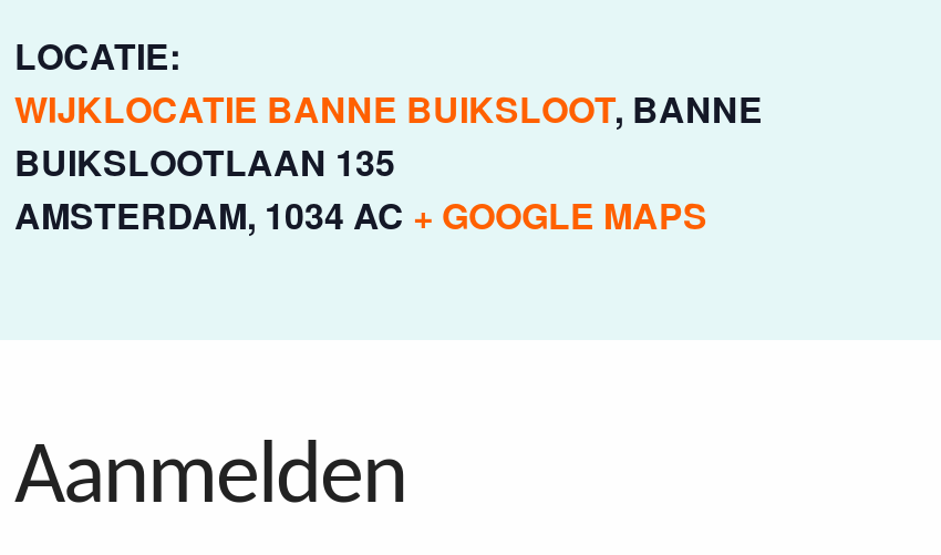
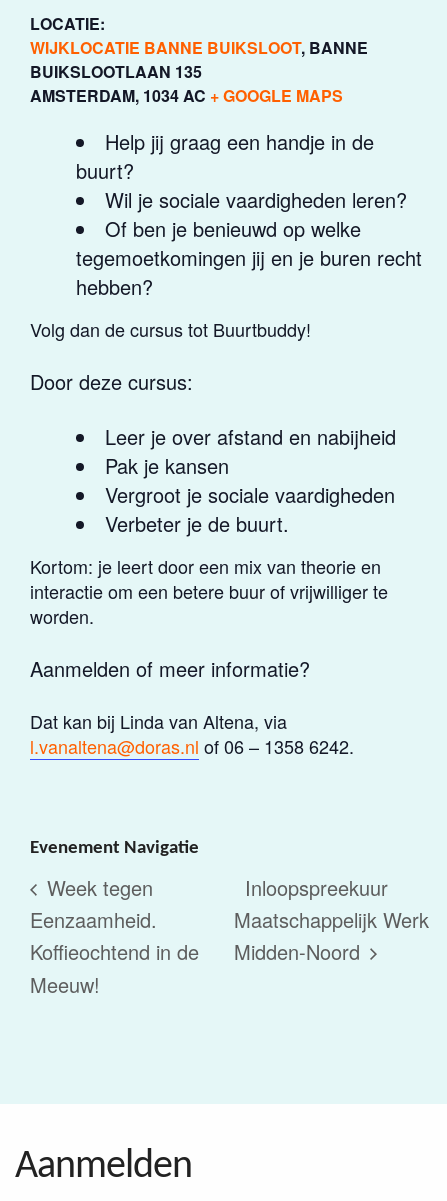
+ Help jij graag een handje in de
+ buurt?
+ Wil je sociale vaardigheden leren?
+ Of ben je benieuwd op welke
+ tegemoetkomingen jij en je buren recht
+ hebben?
+ Volg dan de cursus tot Buurtbuddy!
+ Door deze cursus:
+ Leer je over afstand en nabijheid
+ Pak je kansen
+ Vergroot je sociale vaardigheden
+ Verbeter je de buurt.
+ Kortom: je leert door een mix van theorie en
+ interactie om een betere buur of vrijwilliger te
+ worden.
+ Aanmelden of meer informatie?
+ Dat kan bij Linda van Altena, via
+ l.vanaltena@doras.nl of 06 – 1358 6242.

+ Evenement Navigatie
+ Week tegen
+ Eenzaamheid.
+ Koffieochtend in de
+ Meeuw!

+ Inloopspreekuur
+ Maatschappelijk Werk
+ Midden-Noord
